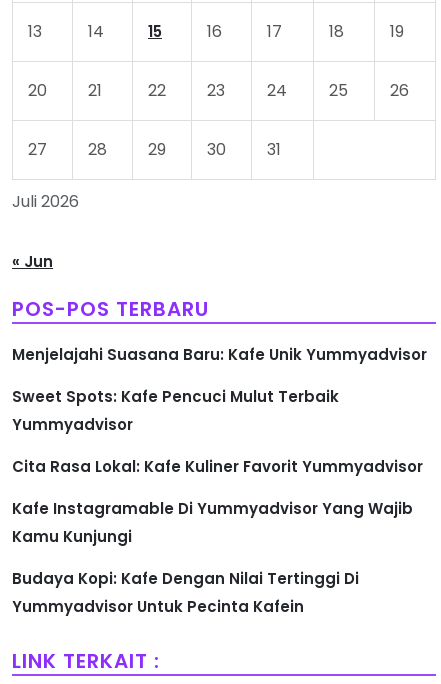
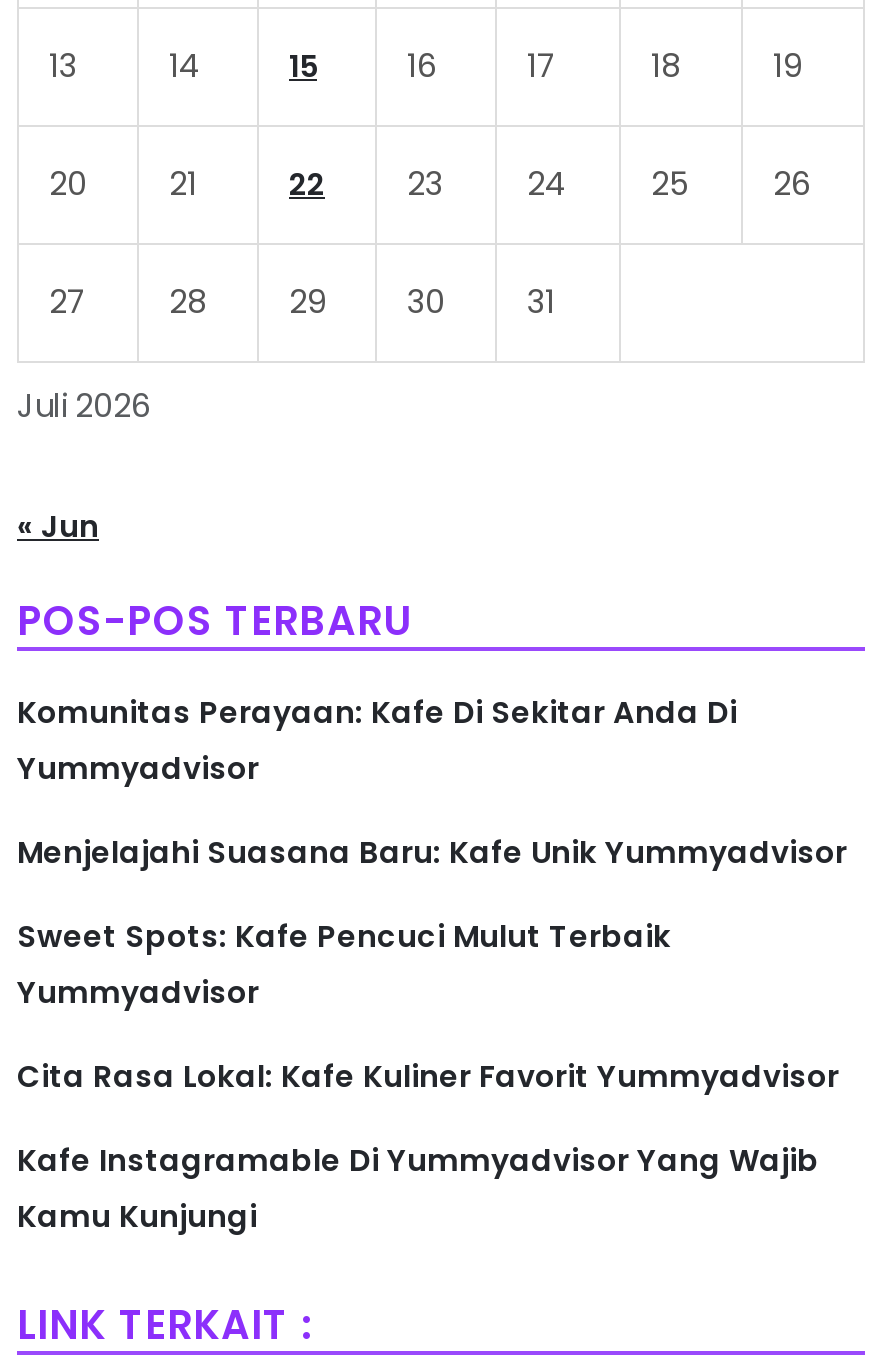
+ Komunitas Perayaan: Kafe Di Sekitar Anda Di
+ Yummyadvisor

moved down: Menjelajahi Suasana Baru: Kafe Unik Yummyadvisor | Sweet Spots: Kafe Pencuci Mulut Terbaik | Yummyadvisor | Cita Rasa Lokal: Kafe Kuliner Favorit Yummyadvisor | Kafe Instagramable Di Yummyadvisor Yang Wajib | Kamu Kunjungi

- Budaya Kopi: Kafe Dengan Nilai Tertinggi Di
- Yummyadvisor Untuk Pecinta Kafein
